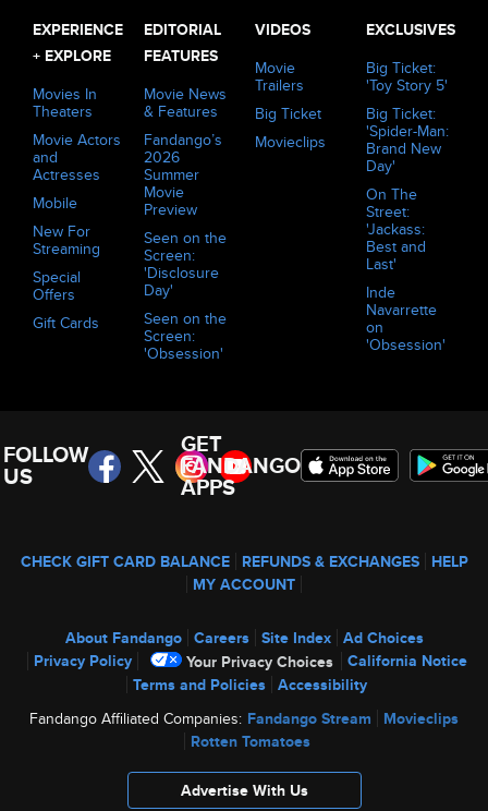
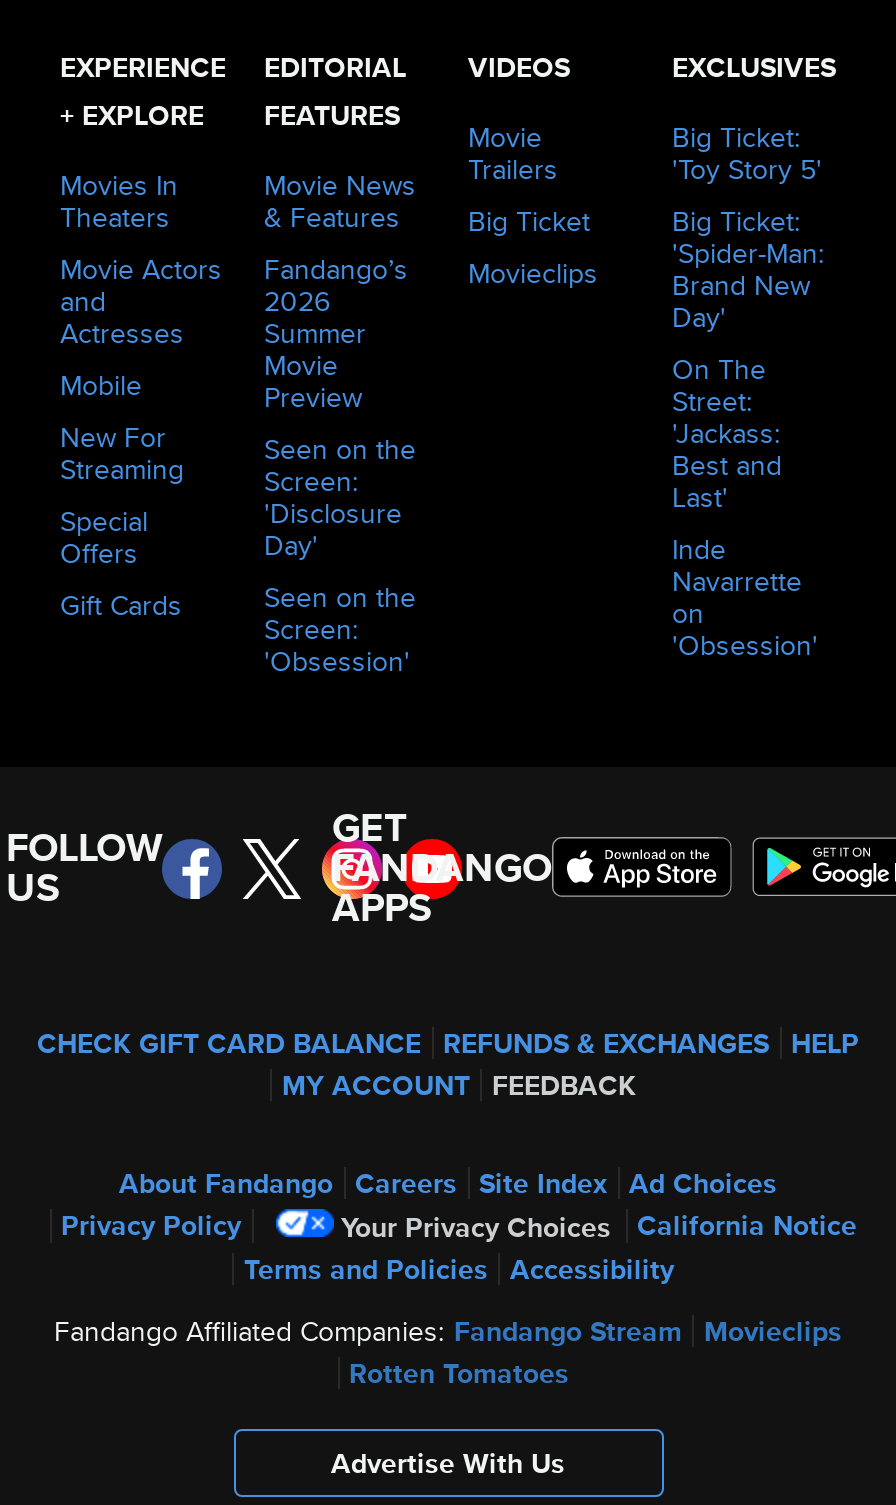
- MY ACCOUNT
+ MY ACCOUNT FEEDBACK
